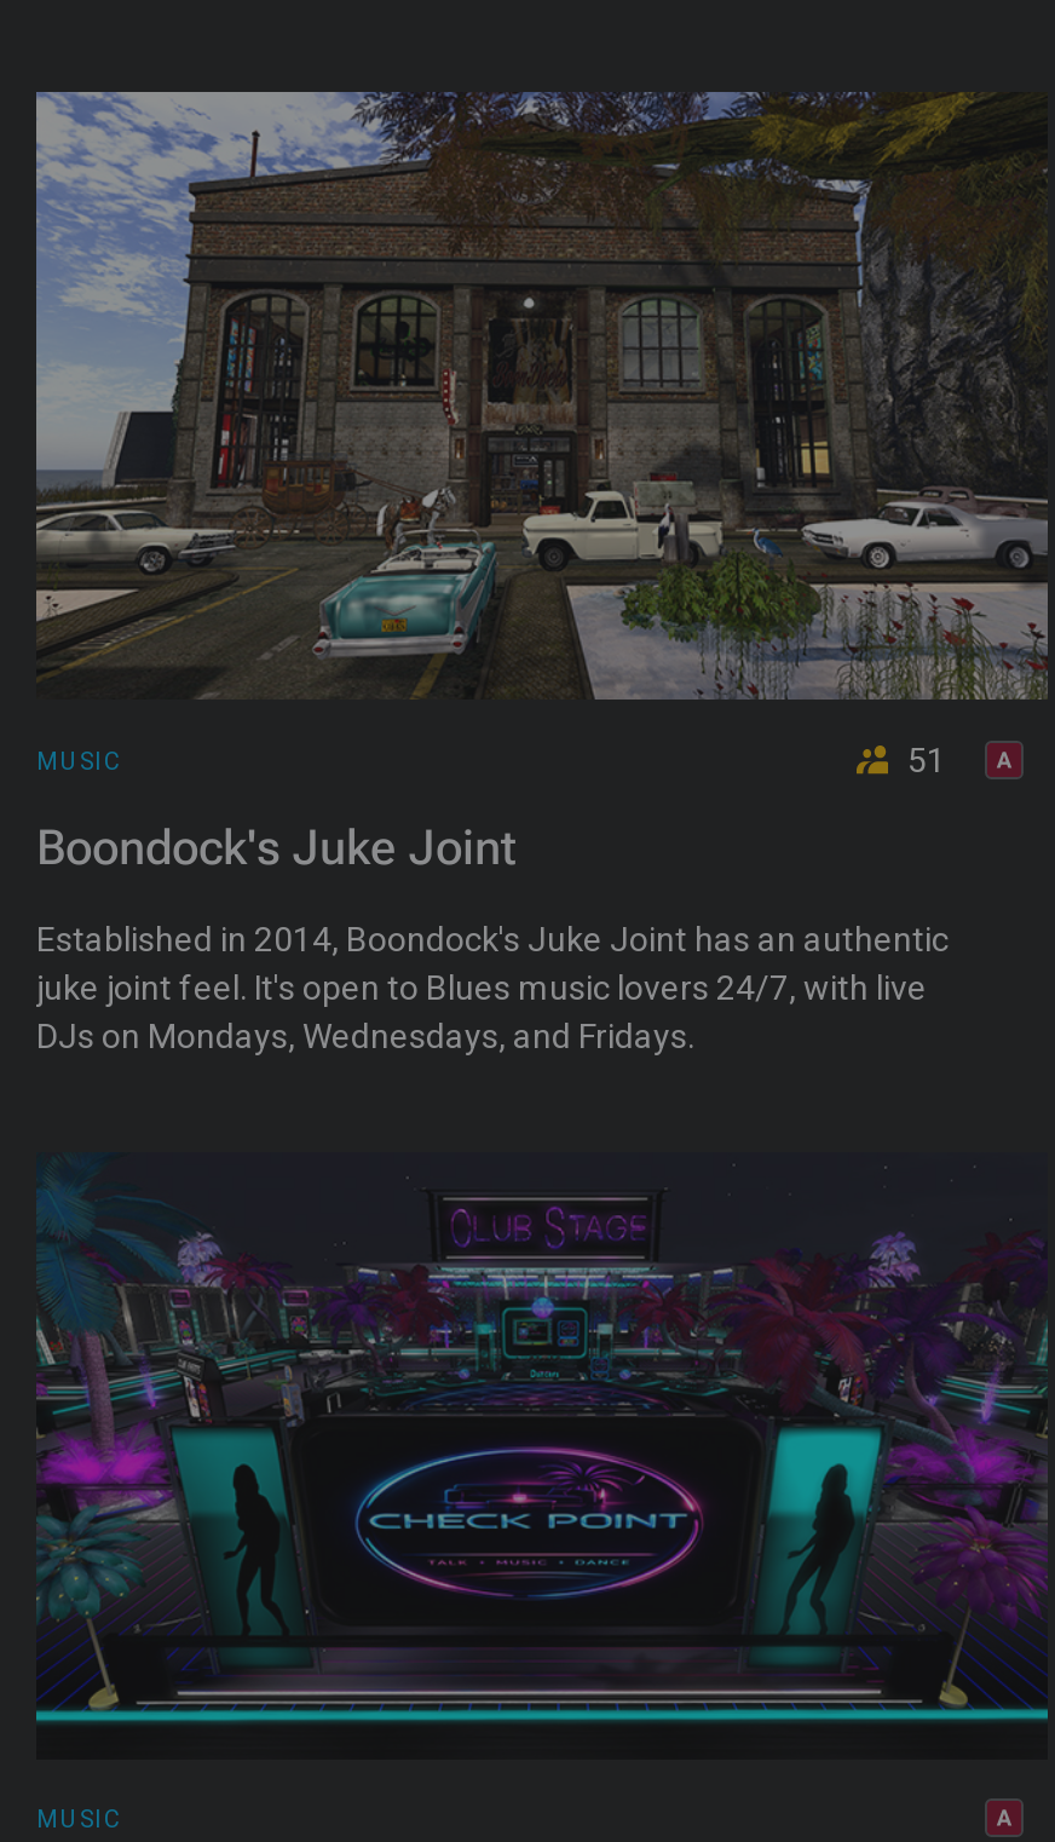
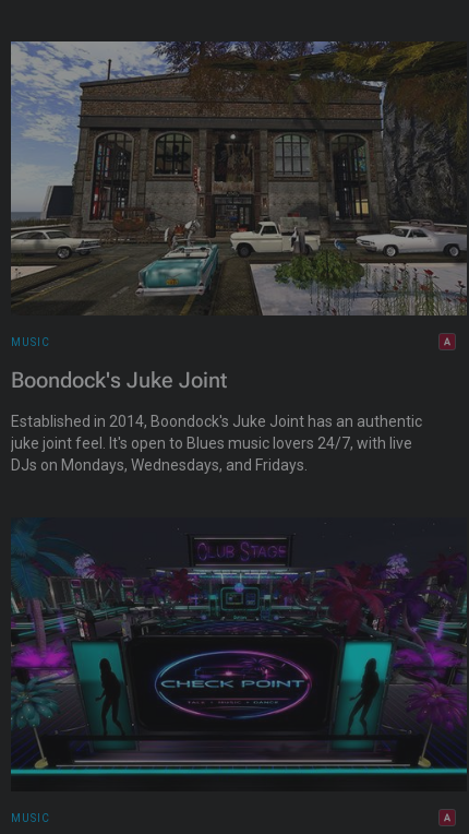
- 51
